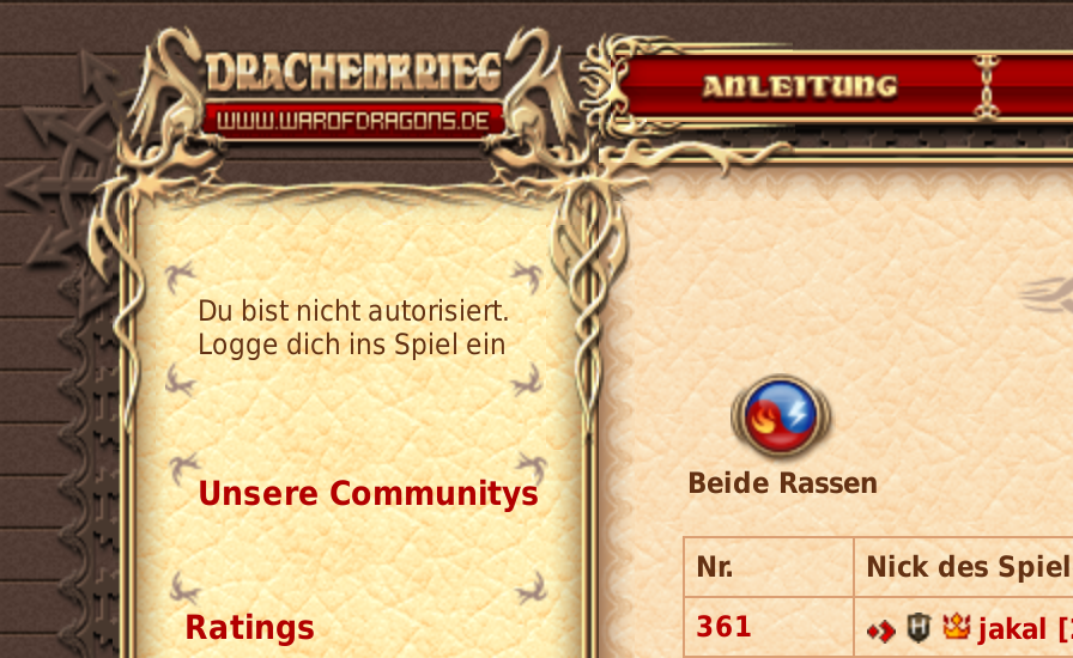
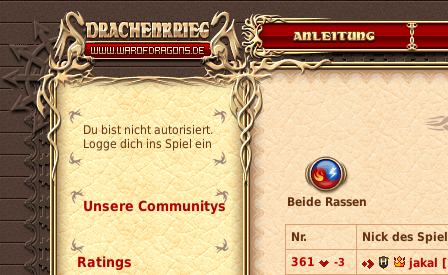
+ -3
